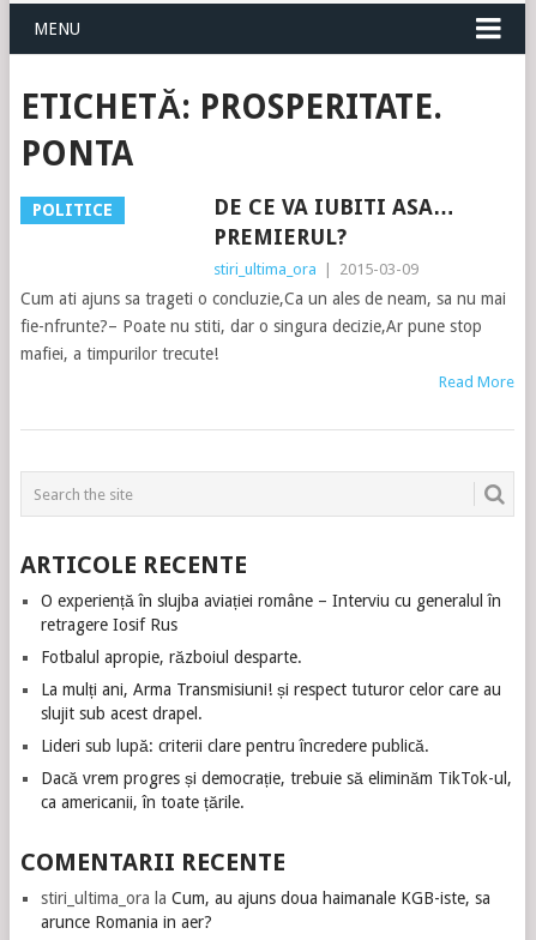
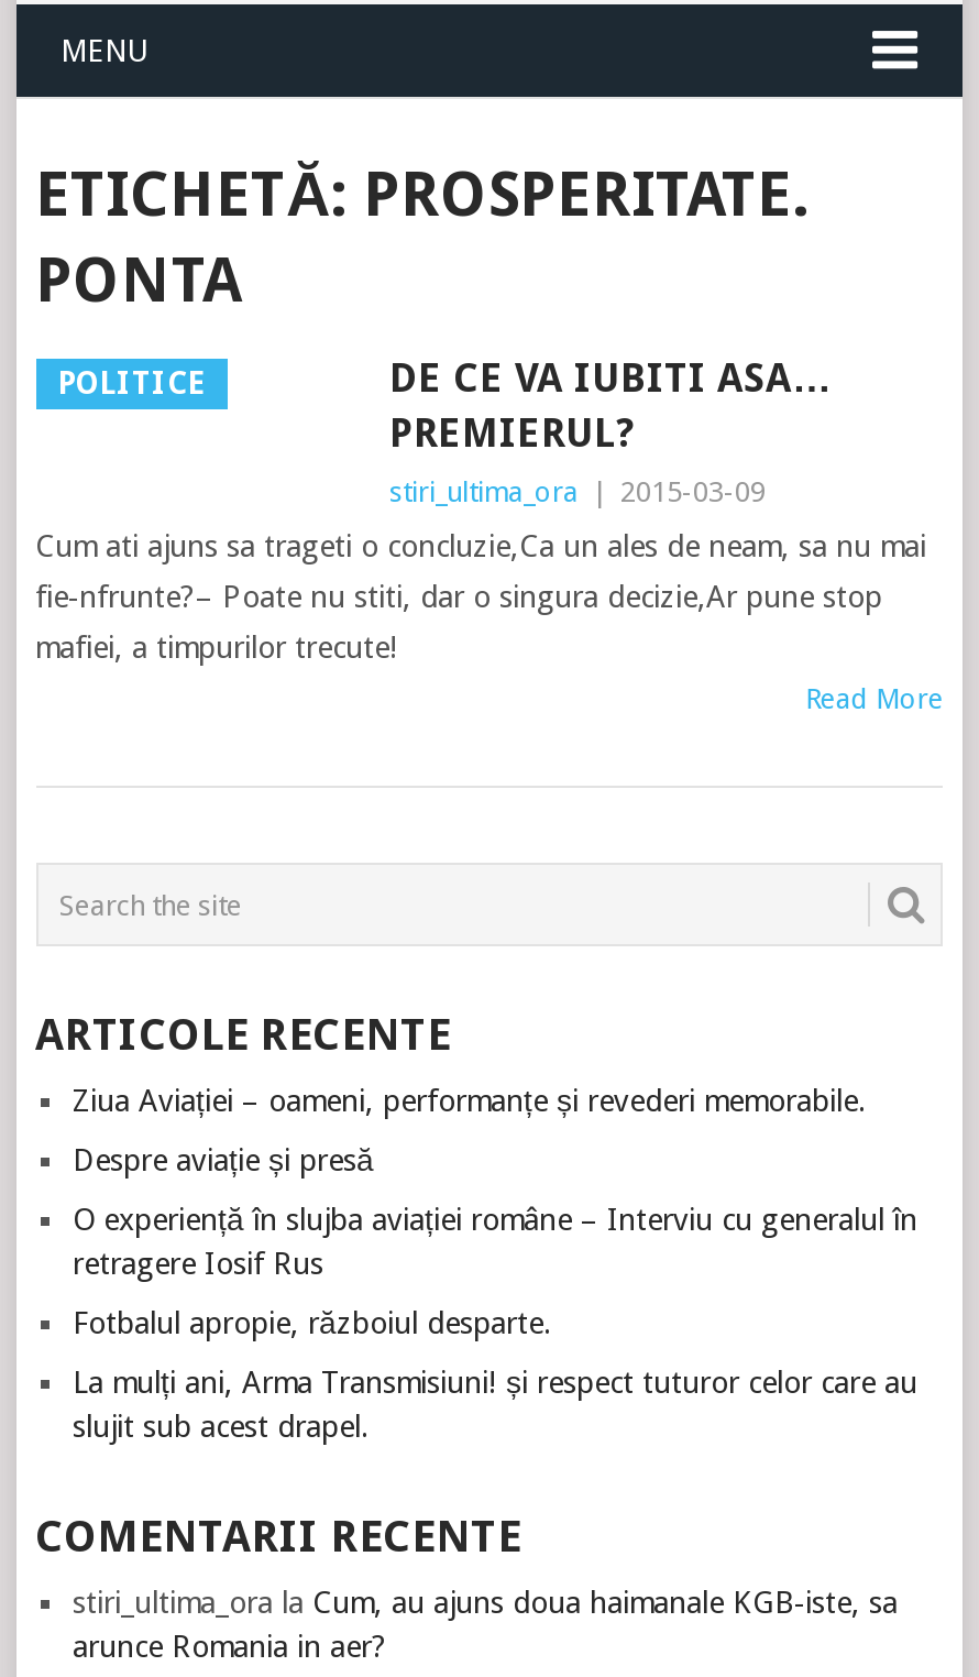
+ Ziua Aviației – oameni, performanțe și revederi memorabile.
+ Despre aviație și presă

moved down: O experiență în slujba aviației române – Interviu cu generalul în | retragere Iosif Rus | Fotbalul apropie, războiul desparte. | La mulți ani, Arma Transmisiuni! și respect tuturor celor care au | slujit sub acest drapel.

- Lideri sub lupă: criterii clare pentru încredere publică.
- Dacă vrem progres și democrație, trebuie să eliminăm TikTok-ul,
- ca americanii, în toate țările.
